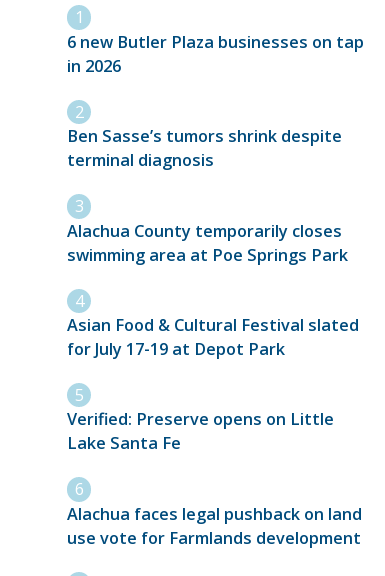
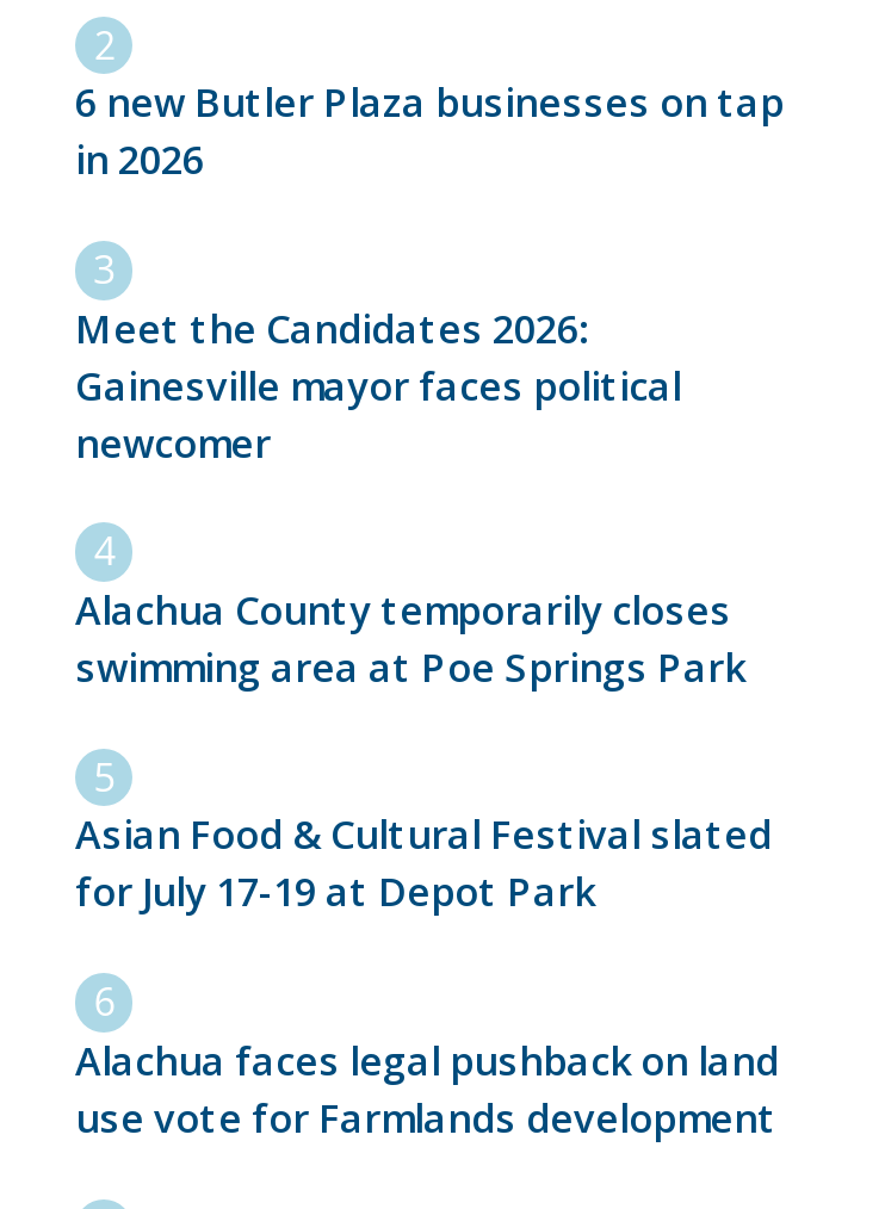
- Ben Sasse’s tumors shrink despite
- terminal diagnosis
+ Meet the Candidates 2026:
+ Gainesville mayor faces political
+ newcomer

moved down: Alachua County temporarily closes | swimming area at Poe Springs Park | Asian Food & Cultural Festival slated | for July 17-19 at Depot Park

- Verified: Preserve opens on Little
- Lake Santa Fe
